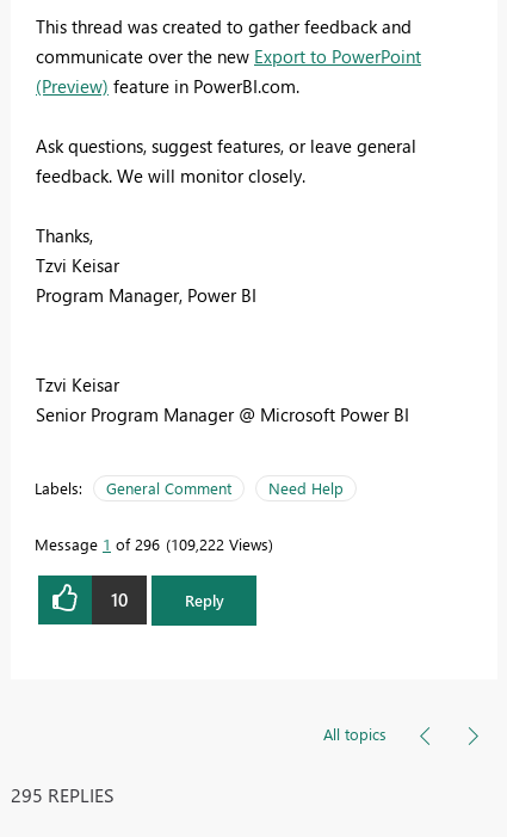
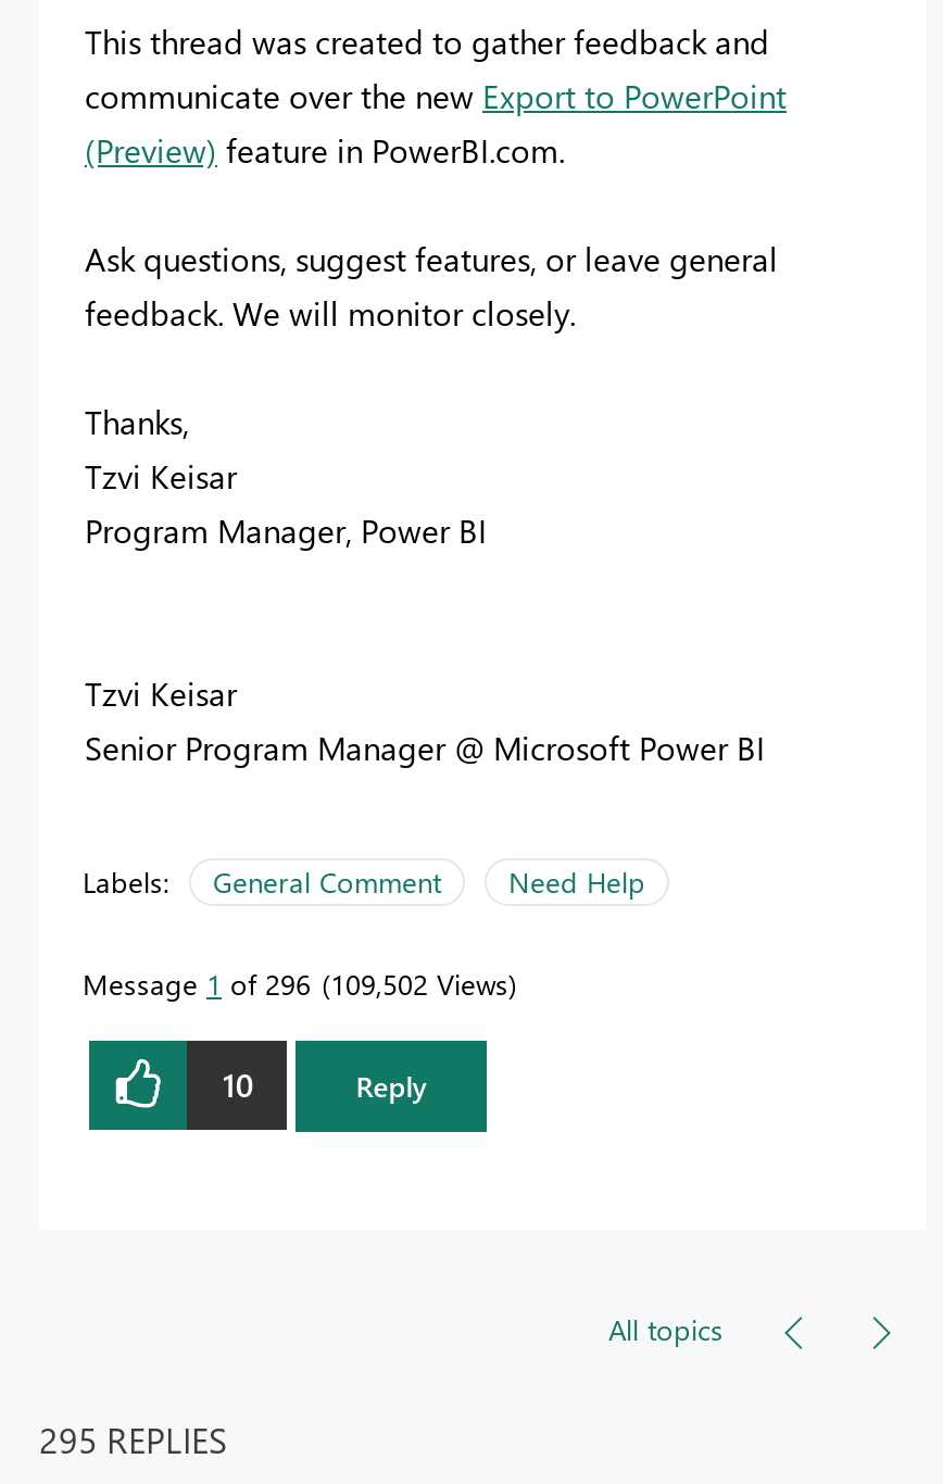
- Message 1 of 296 109,222 Views
+ Message 1 of 296 109,502 Views
